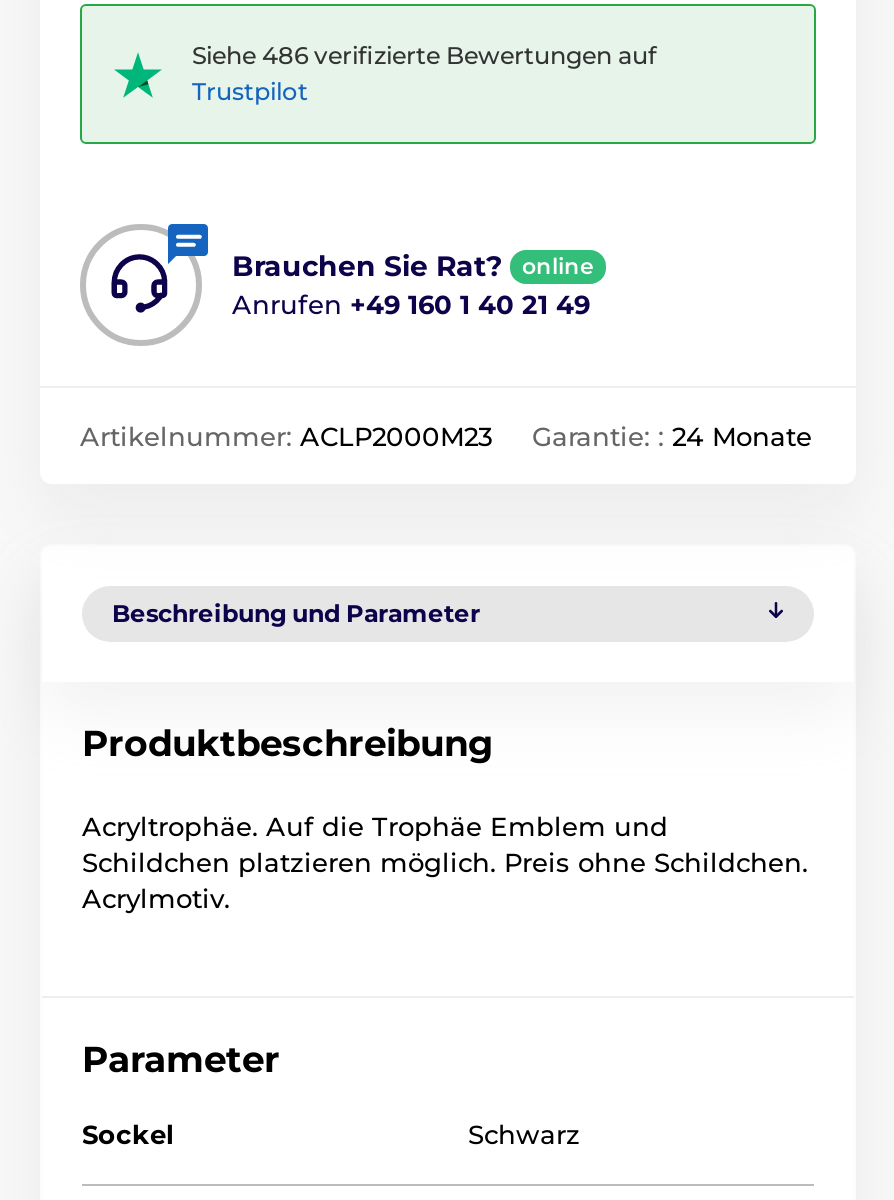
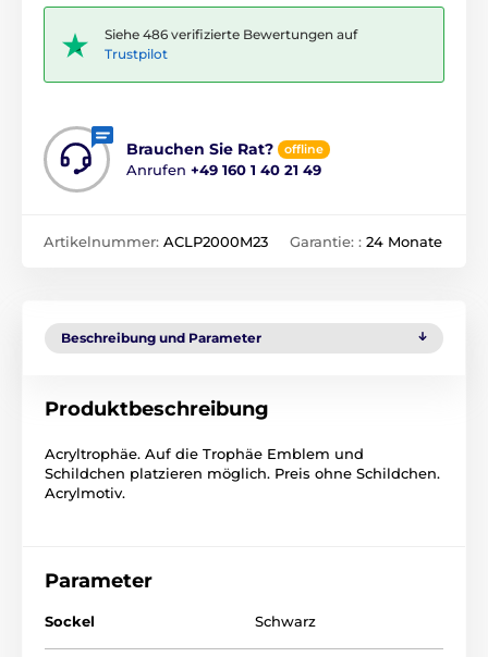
- online
+ offline
